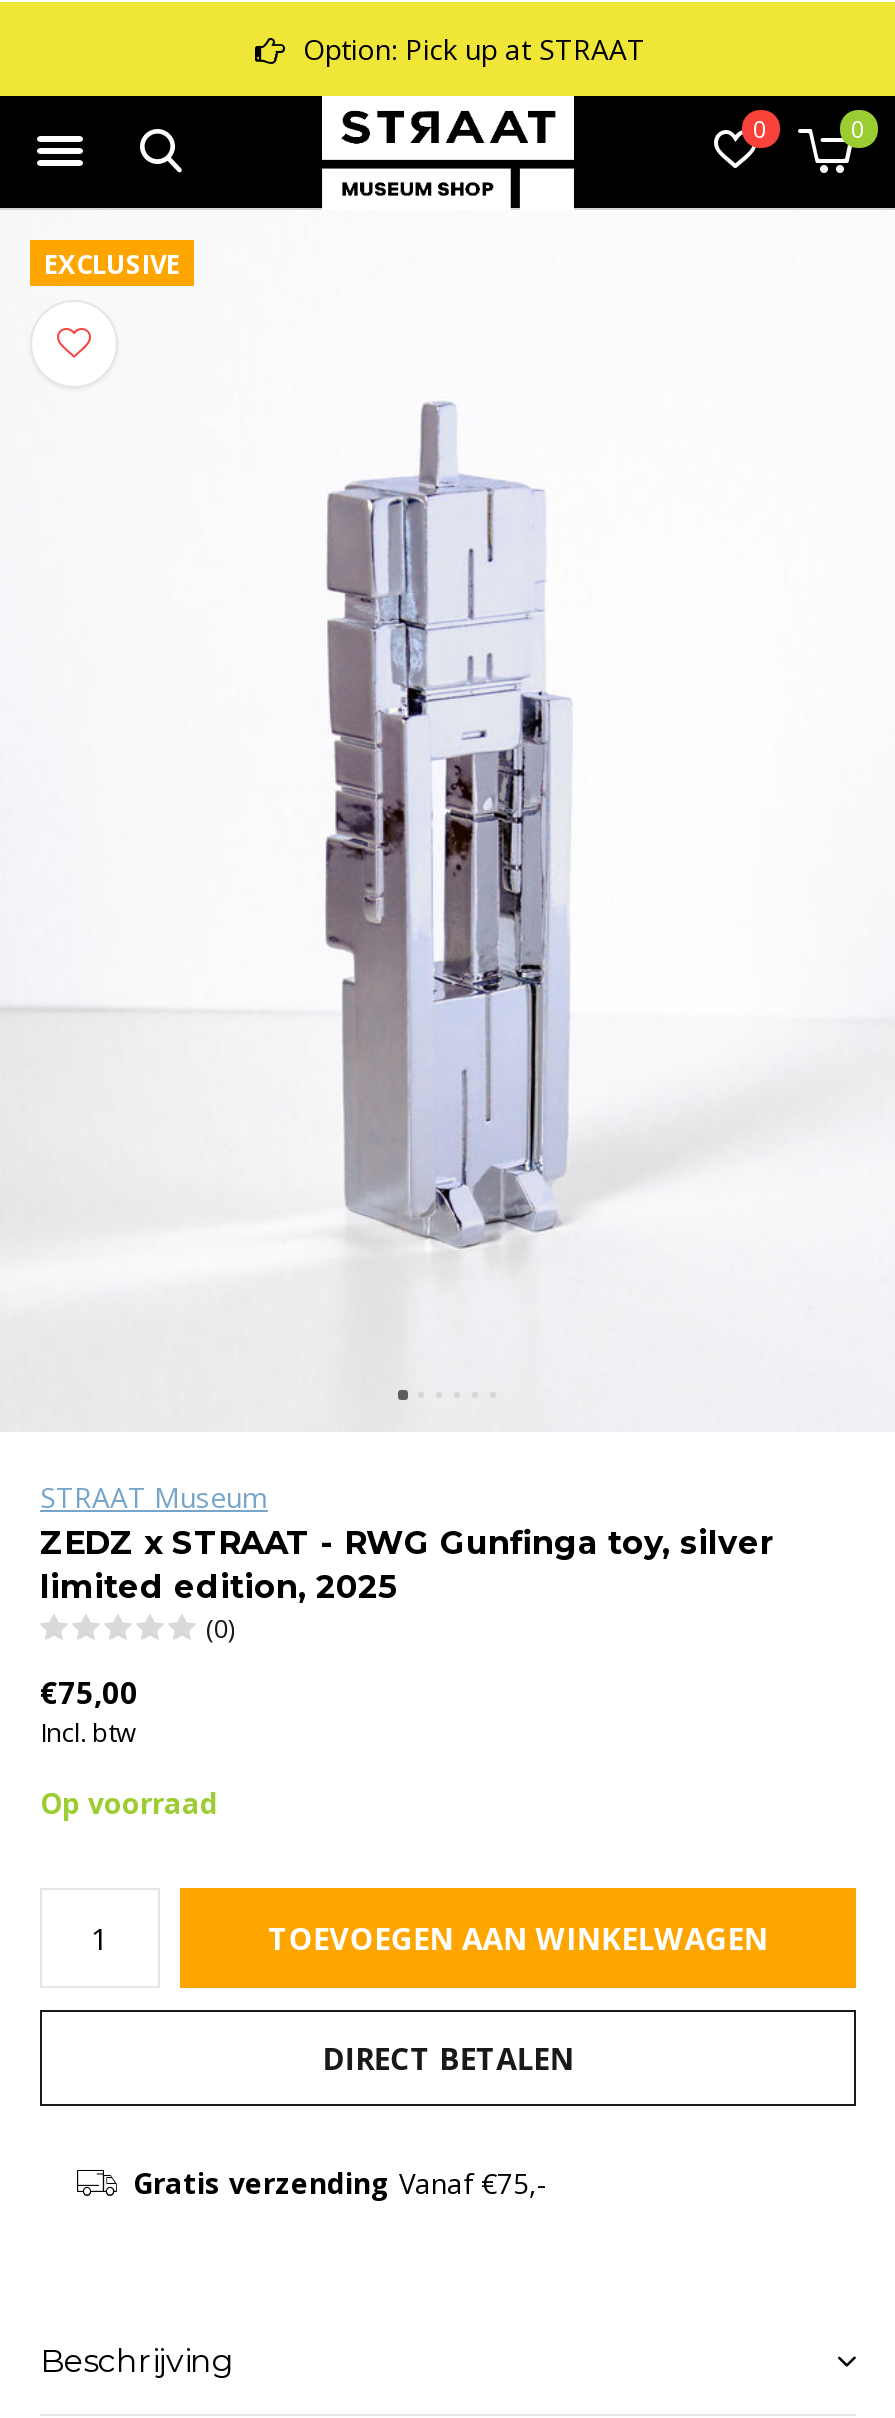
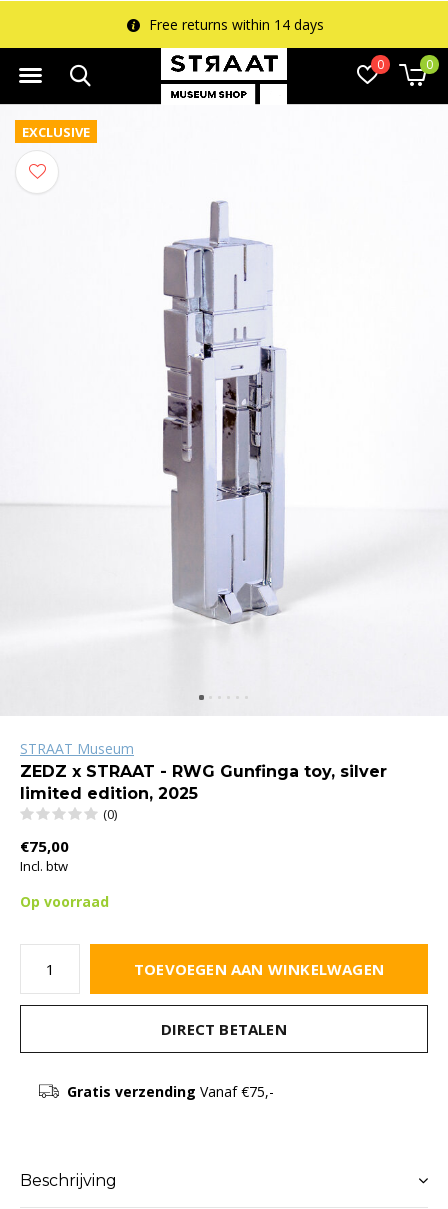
- Option: Pick up at STRAAT
+ Free returns within 14 days
